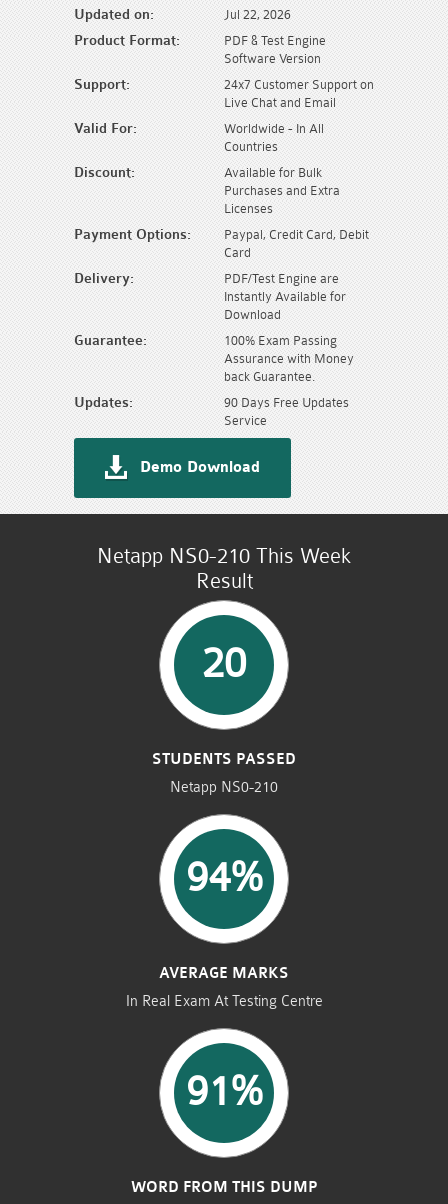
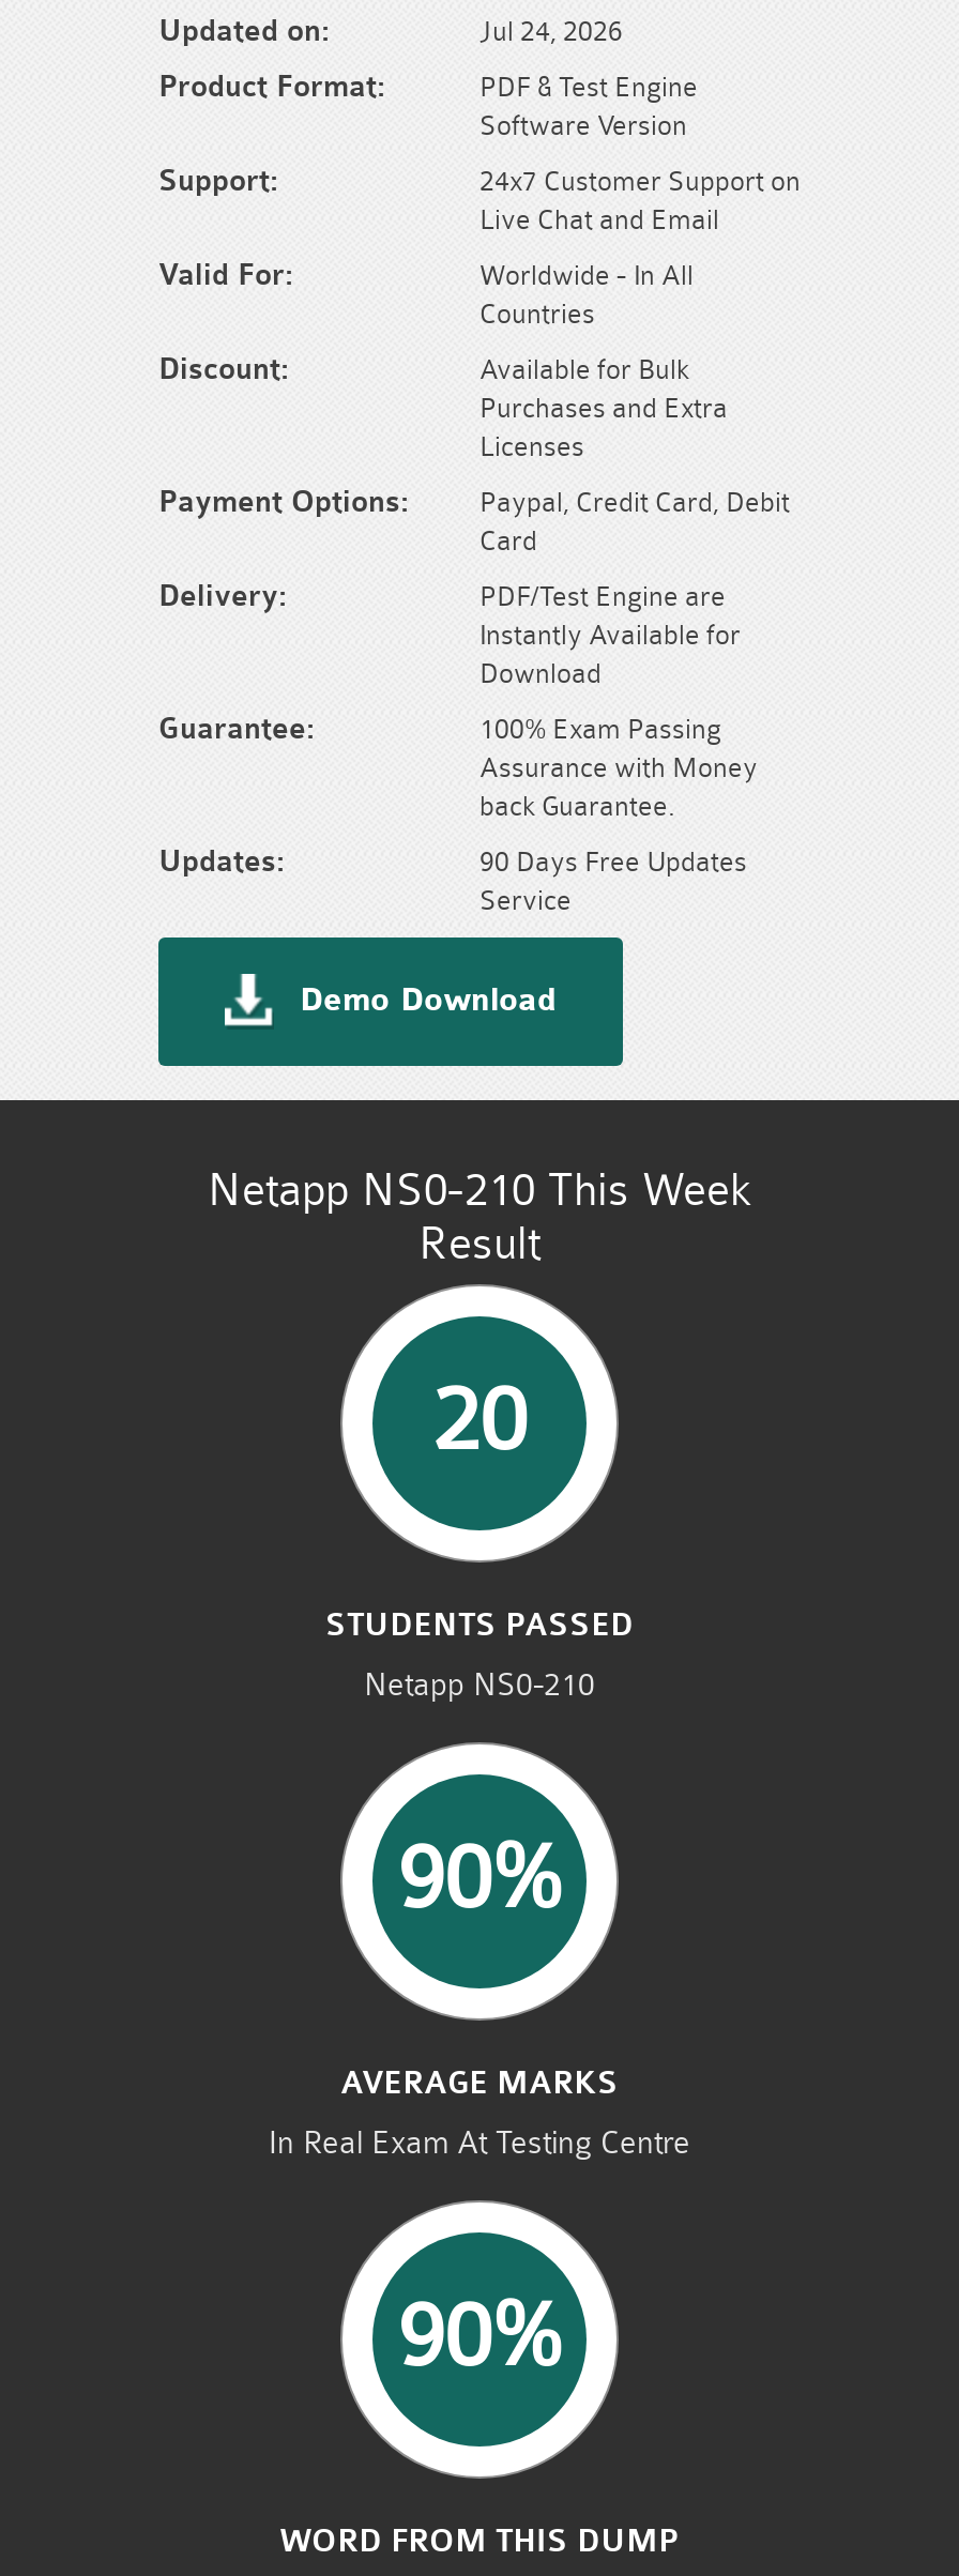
- Jul 22, 2026
+ Jul 24, 2026

- 94%
+ 90%

- 91%
+ 90%
